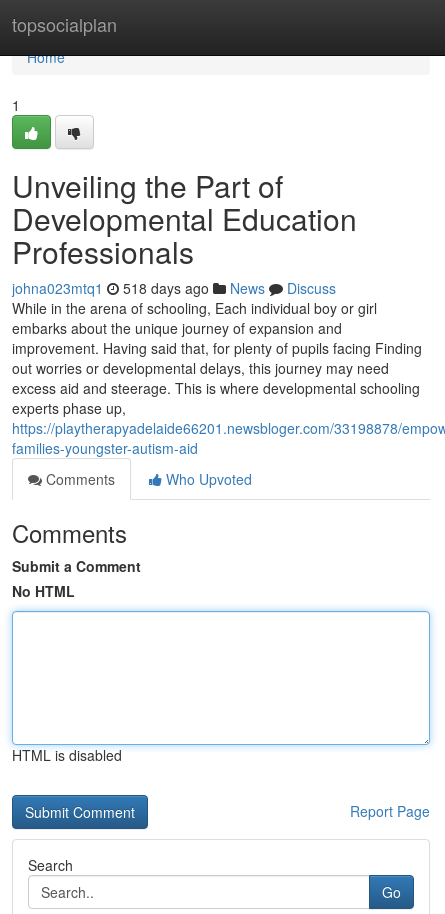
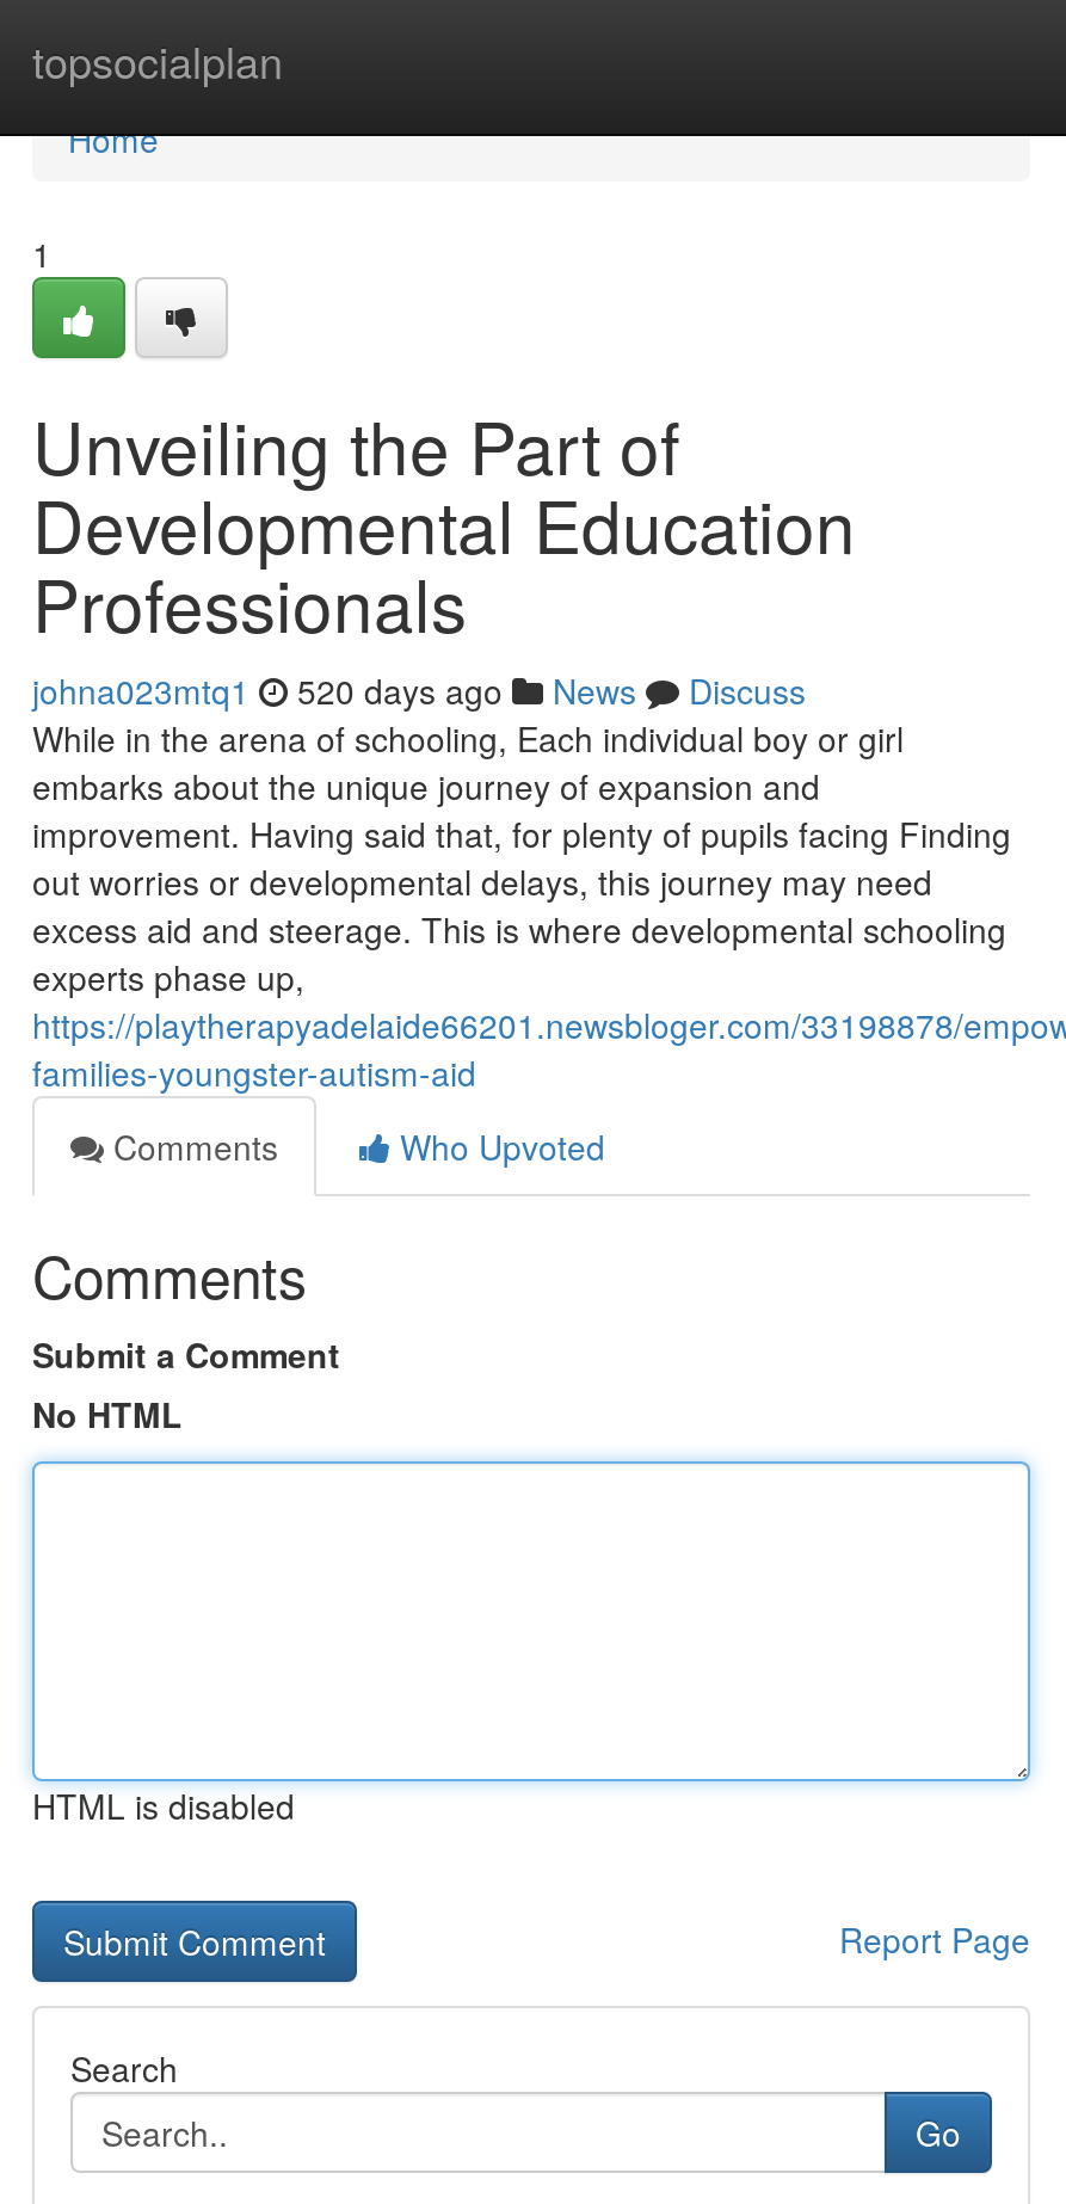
- johna023mtq1 518 days ago News Discuss
+ johna023mtq1 520 days ago News Discuss
